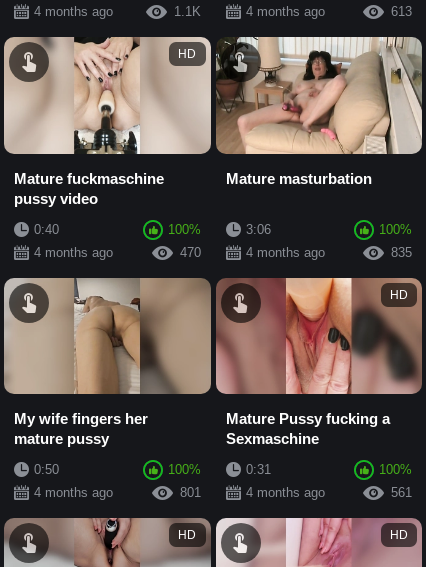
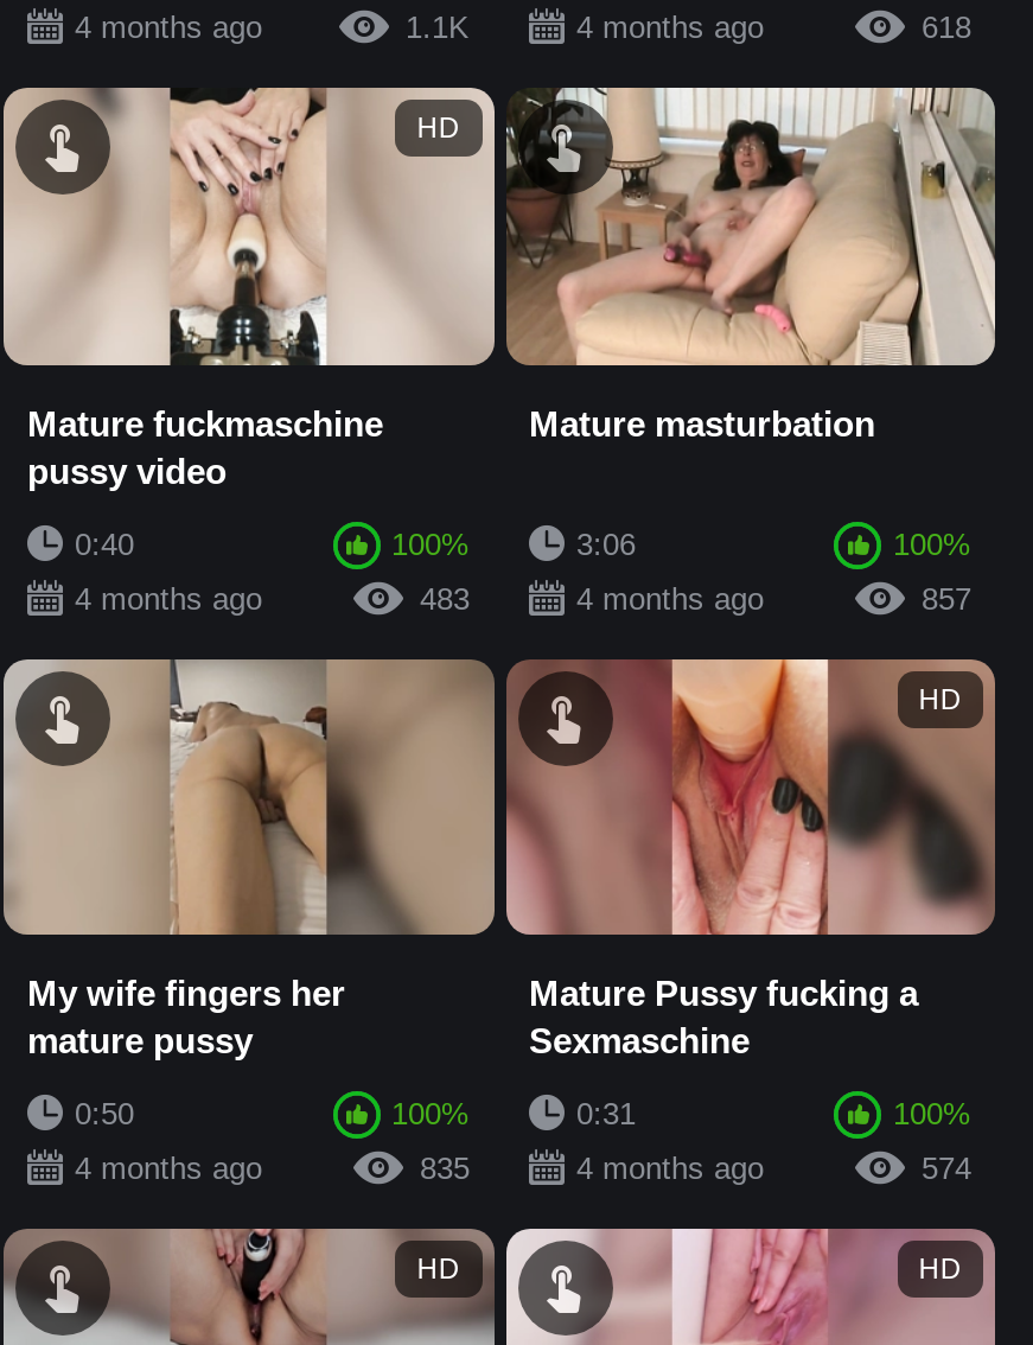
- 613
+ 618

- 470
+ 483

- 835
+ 857

- 801
+ 835

- 561
+ 574
